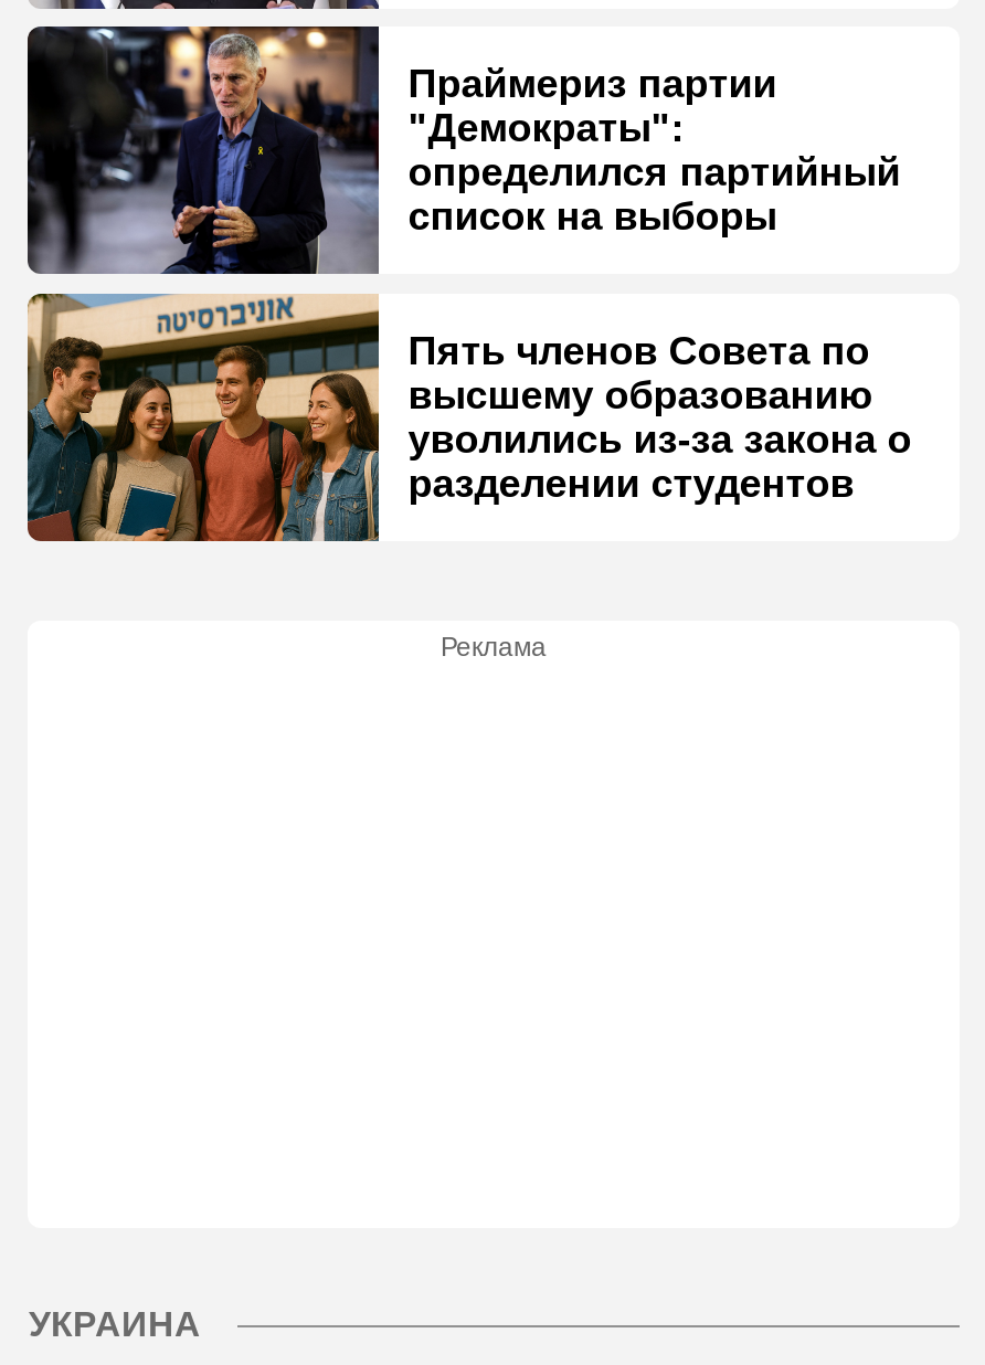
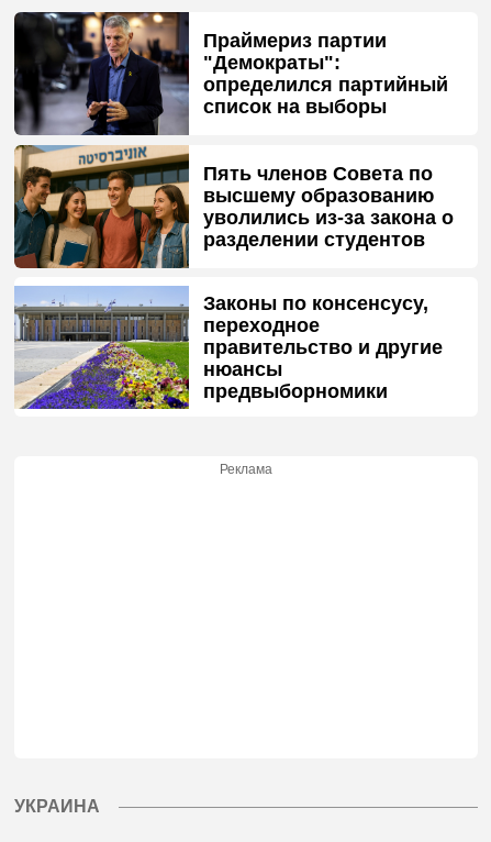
+ [image]
+ Законы по консенсусу,
+ переходное
+ правительство и другие
+ нюансы
+ предвыборномики
